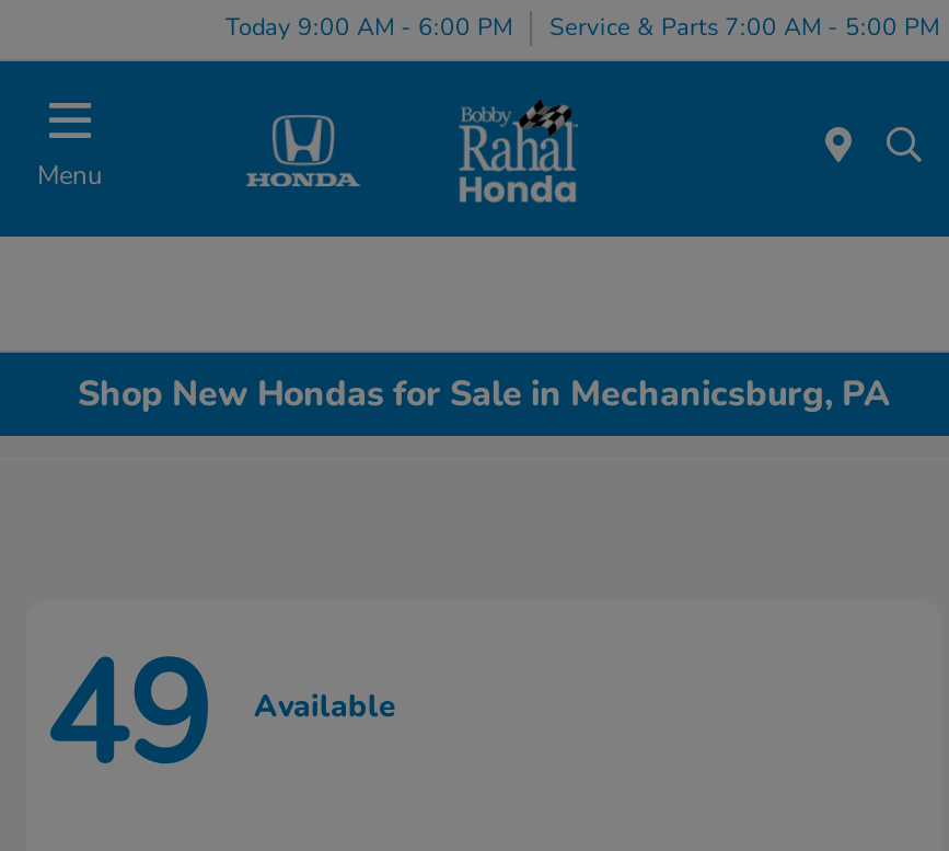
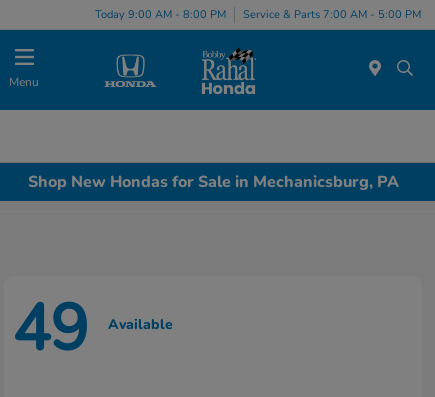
- Today 9:00 AM - 6:00 PM Service & Parts 7:00 AM - 5:00 PM
+ Today 9:00 AM - 8:00 PM Service & Parts 7:00 AM - 5:00 PM
